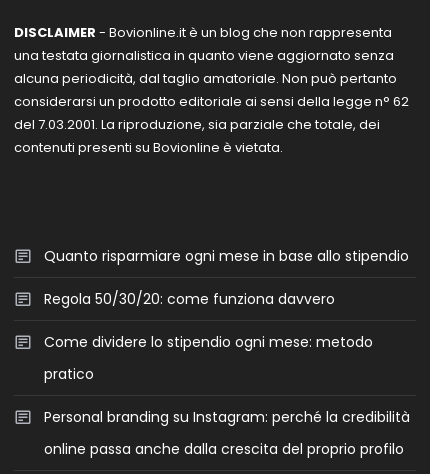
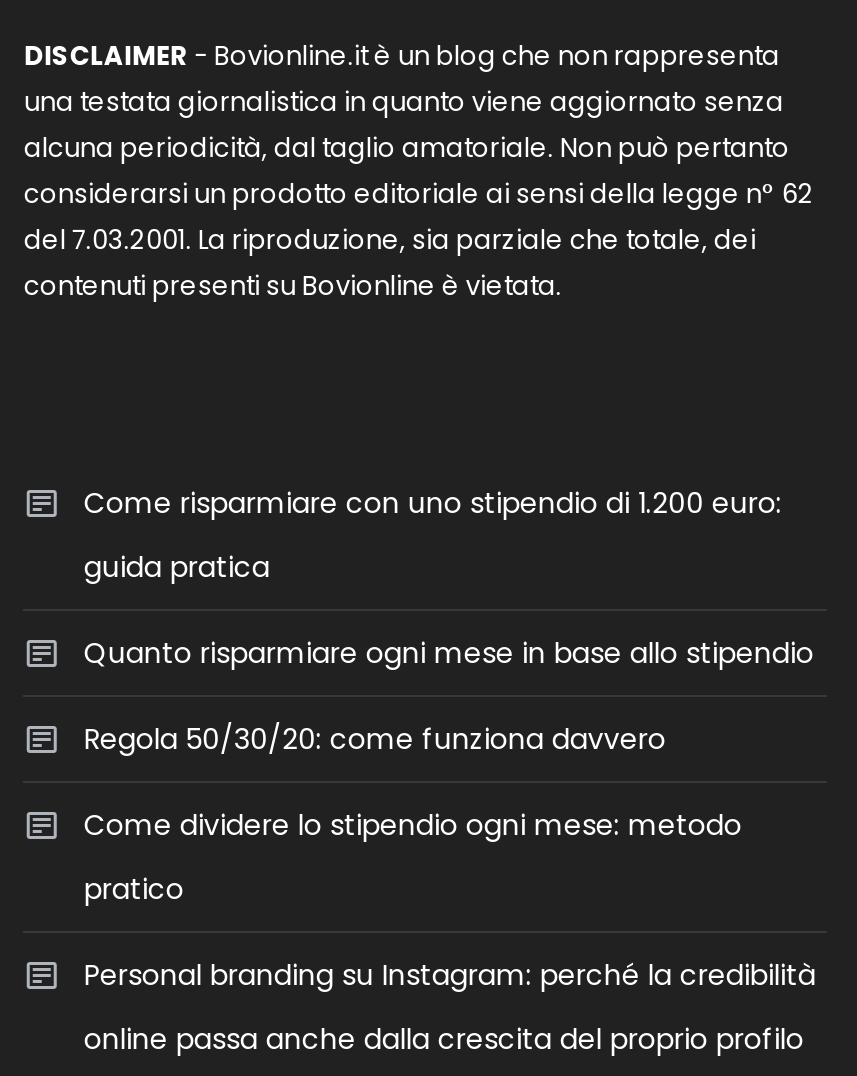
+ Come risparmiare con uno stipendio di 1.200 euro:
+ guida pratica
